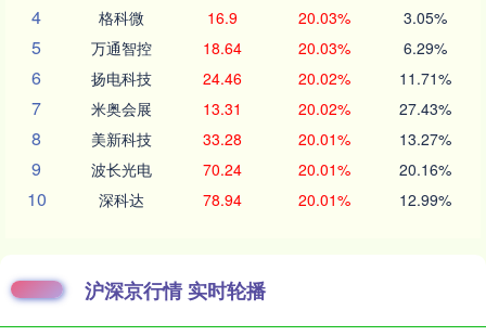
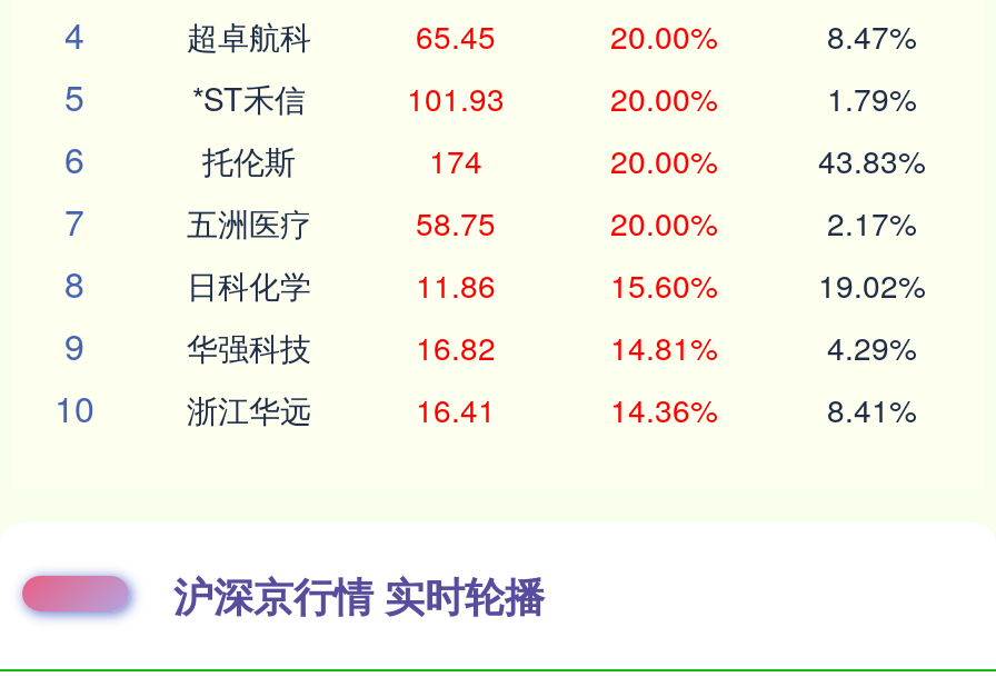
- 格科微
- 16.9
- 20.03%
- 3.05%
+ 超卓航科
+ 65.45
+ 20.00%
+ 8.47%

- 万通智控
- 18.64
- 20.03%
- 6.29%
+ *ST禾信
+ 101.93
+ 20.00%
+ 1.79%

- 扬电科技
- 24.46
- 20.02%
- 11.71%
+ 托伦斯
+ 174
+ 20.00%
+ 43.83%

- 米奥会展
- 13.31
- 20.02%
- 27.43%
+ 五洲医疗
+ 58.75
+ 20.00%
+ 2.17%

- 美新科技
- 33.28
- 20.01%
- 13.27%
+ 日科化学
+ 11.86
+ 15.60%
+ 19.02%

- 波长光电
- 70.24
- 20.01%
- 20.16%
+ 华强科技
+ 16.82
+ 14.81%
+ 4.29%

- 深科达
- 78.94
- 20.01%
- 12.99%
+ 浙江华远
+ 16.41
+ 14.36%
+ 8.41%
